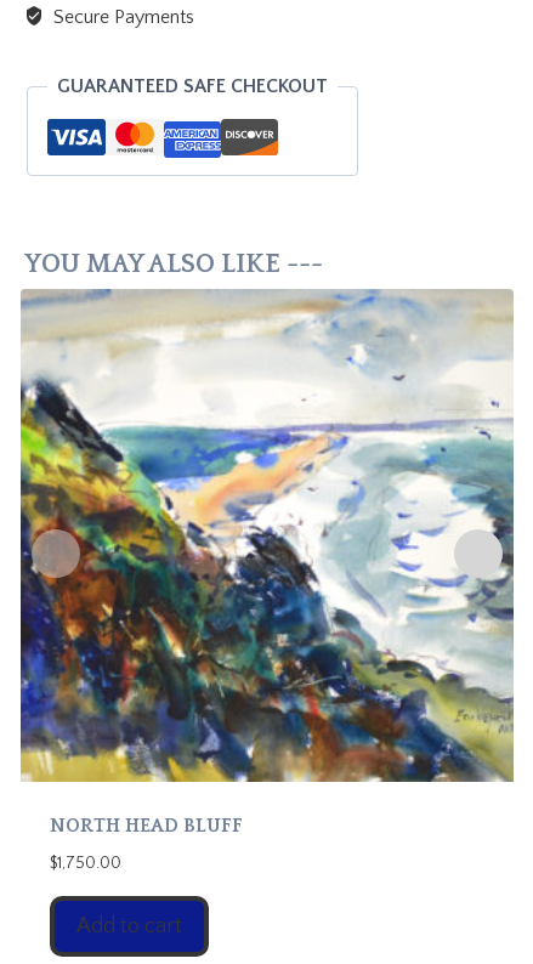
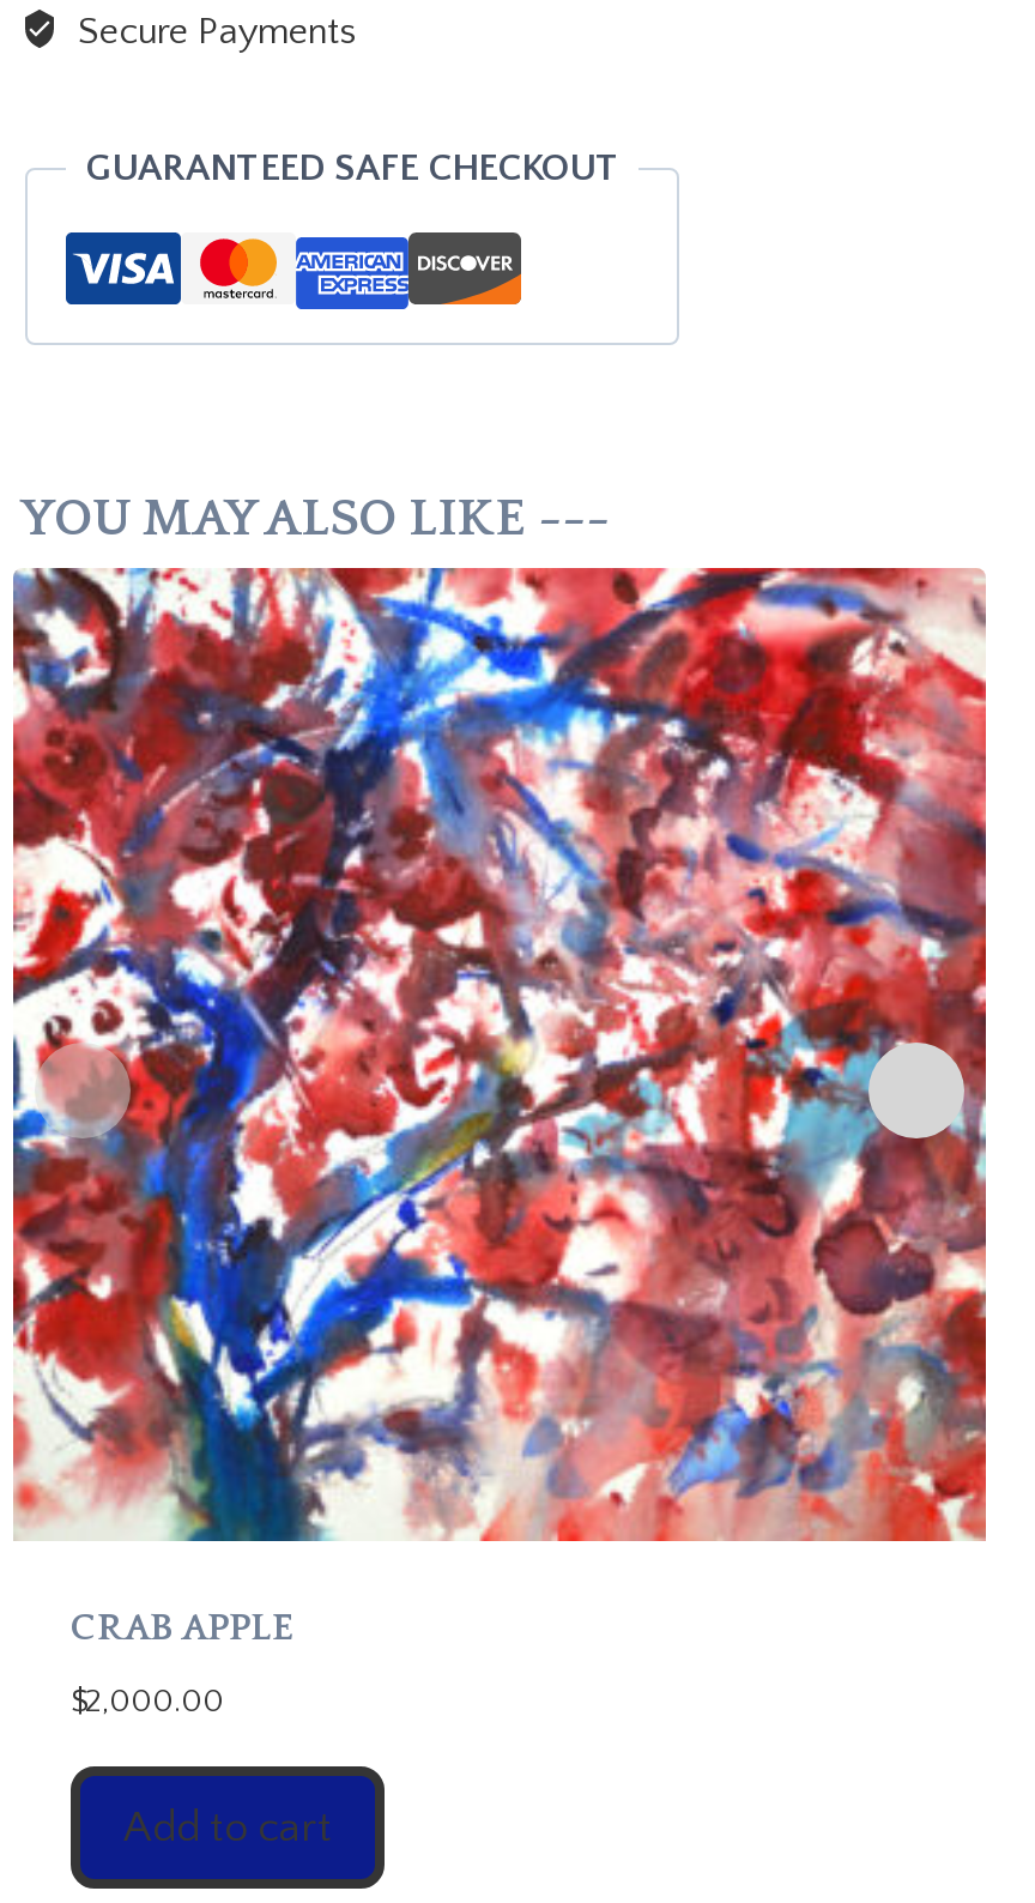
- [image]
- NORTH HEAD BLUFF
+ [image]
+ CRAB APPLE

- $1,750.00
+ $2,000.00
